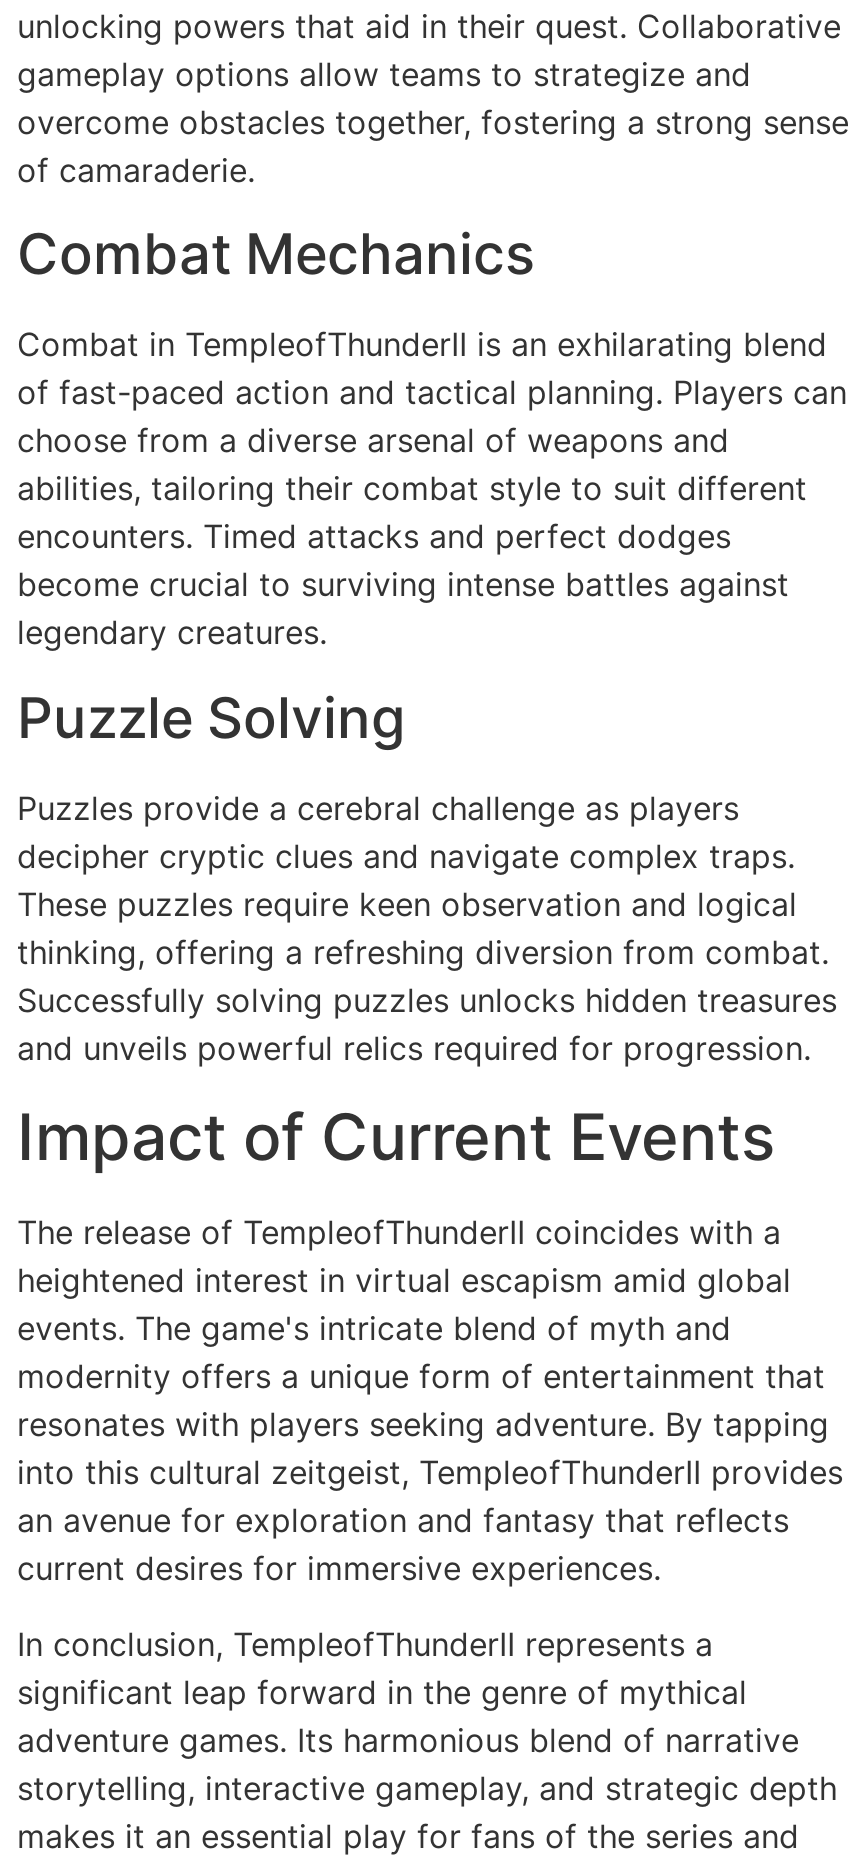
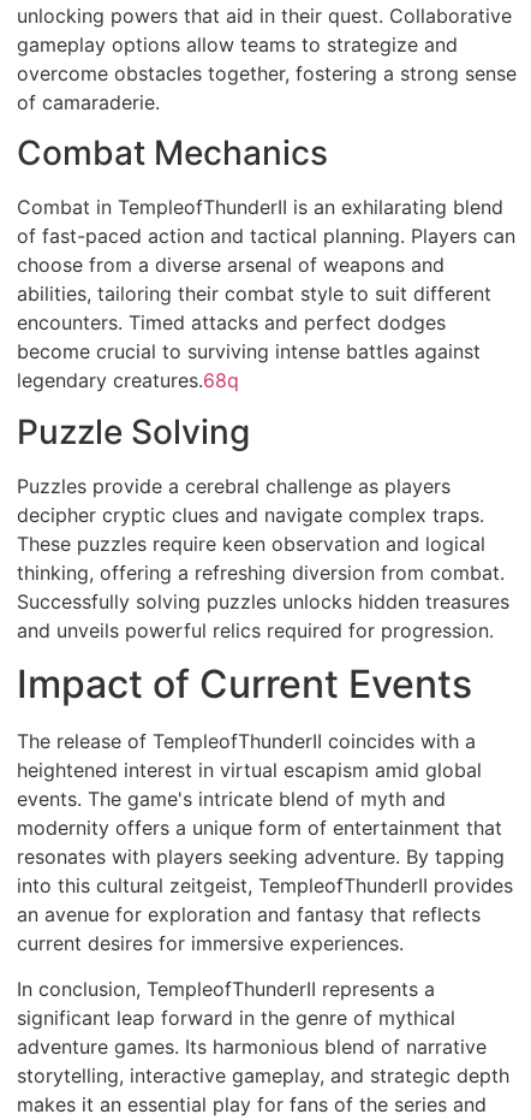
- legendary creatures.
+ legendary creatures.68q
